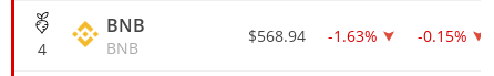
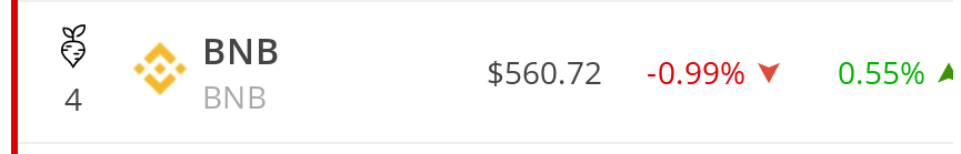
- $568.94
+ $560.72

- -1.63%
+ -0.99%

- -0.15%
+ 0.55%
